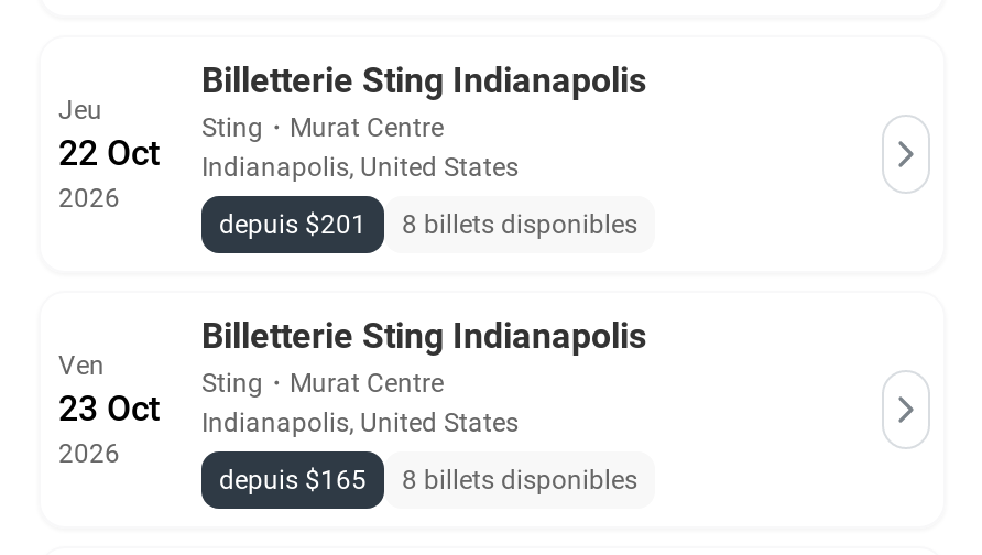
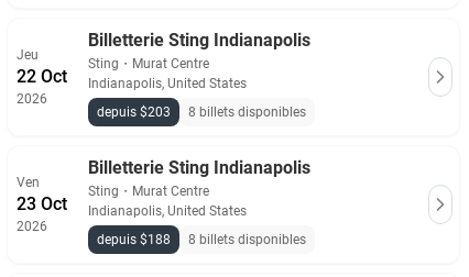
- depuis $201 8 billets disponibles
+ depuis $203 8 billets disponibles

- depuis $165 8 billets disponibles
+ depuis $188 8 billets disponibles
